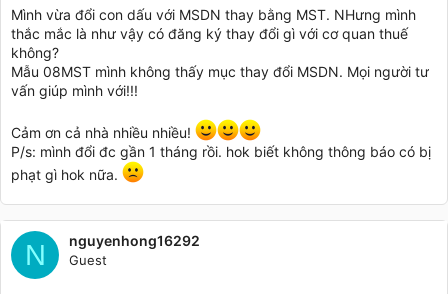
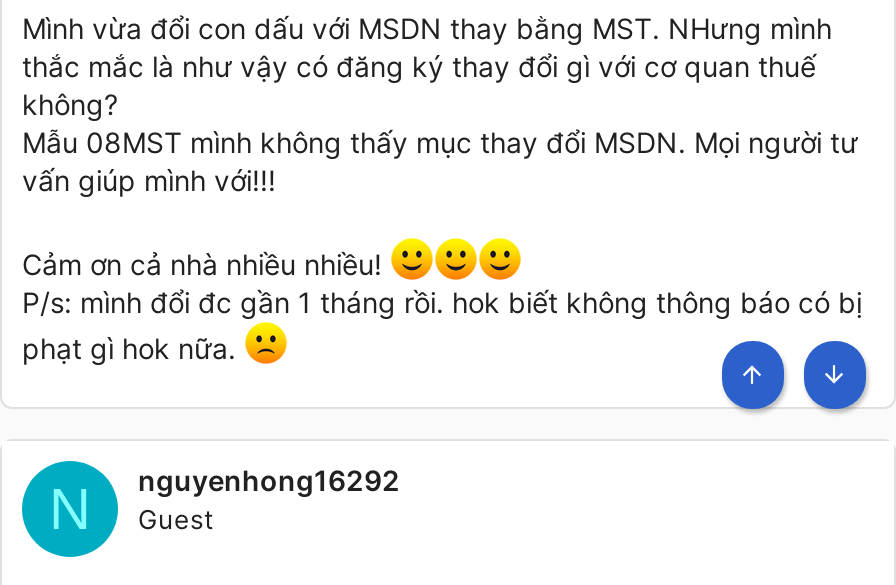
+ [image]

+ [image]
